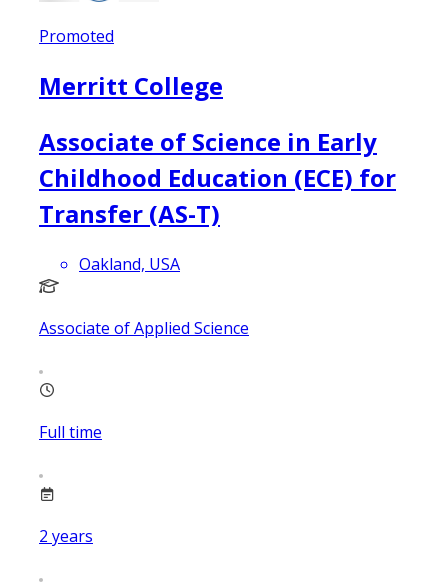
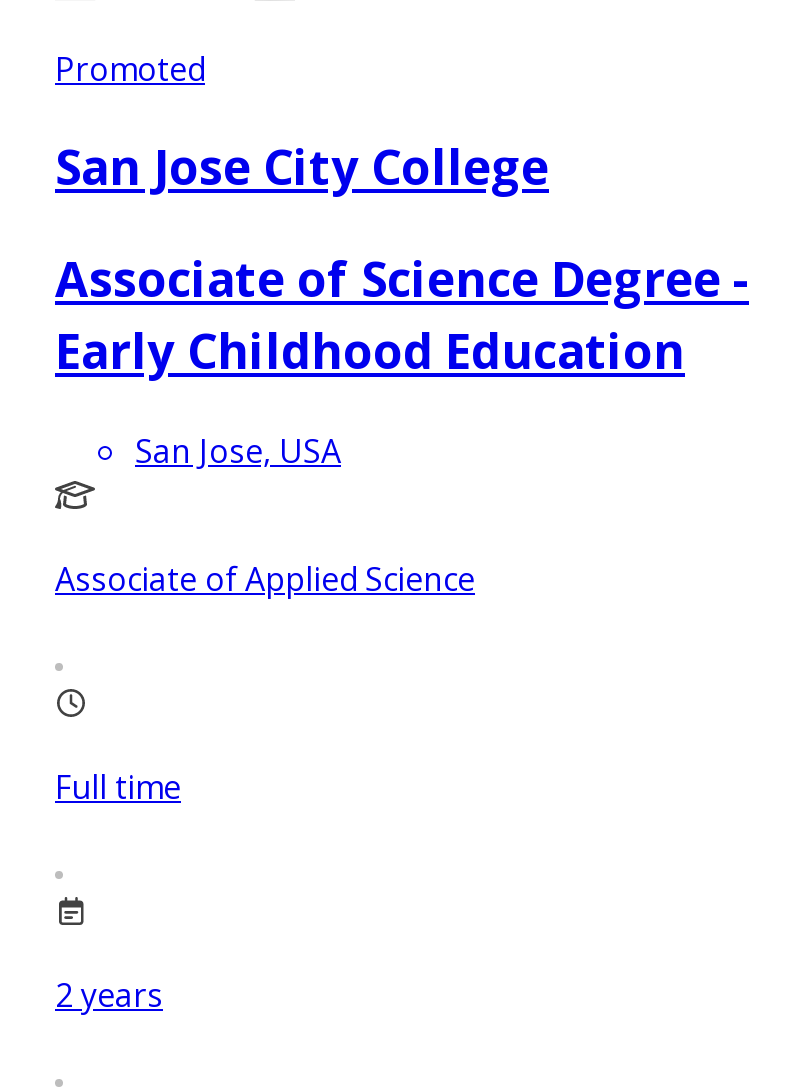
- Merritt College
+ San Jose City College

- Associate of Science in Early
- Childhood Education (ECE) for
- Transfer (AS-T)
+ Associate of Science Degree -
+ Early Childhood Education

- Oakland, USA
+ San Jose, USA
